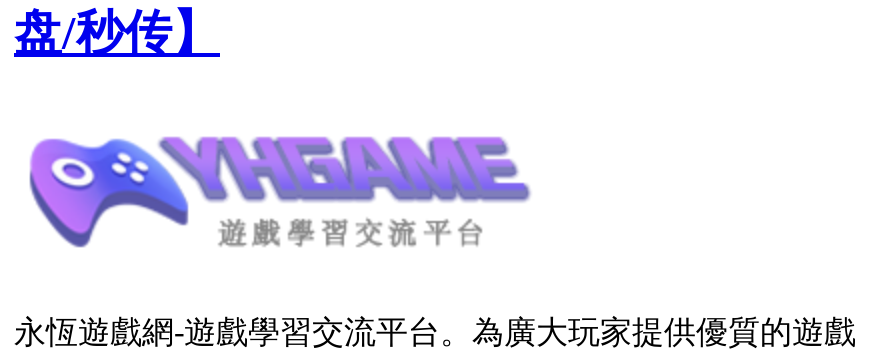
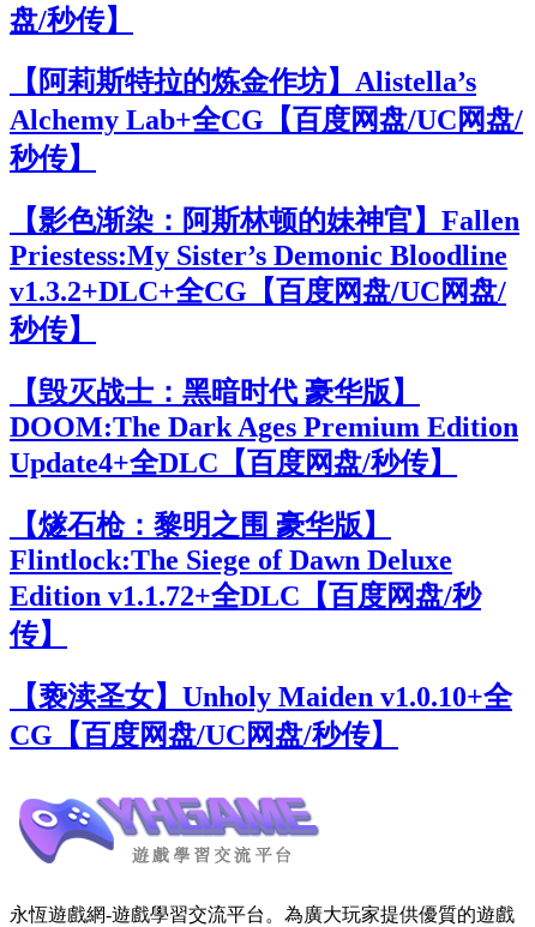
+ 【阿莉斯特拉的炼金作坊】Alistella’s
+ Alchemy Lab+全CG【百度网盘/UC网盘/
+ 秒传】
+ 【影色渐染：阿斯林顿的妹神官】Fallen
+ Priestess:My Sister’s Demonic Bloodline
+ v1.3.2+DLC+全CG【百度网盘/UC网盘/
+ 秒传】
+ 【毁灭战士：黑暗时代 豪华版】
+ DOOM:The Dark Ages Premium Edition
+ Update4+全DLC【百度网盘/秒传】
+ 【燧石枪：黎明之围 豪华版】
+ Flintlock:The Siege of Dawn Deluxe
+ Edition v1.1.72+全DLC【百度网盘/秒
+ 传】
+ 【亵渎圣女】Unholy Maiden v1.0.10+全
+ CG【百度网盘/UC网盘/秒传】
